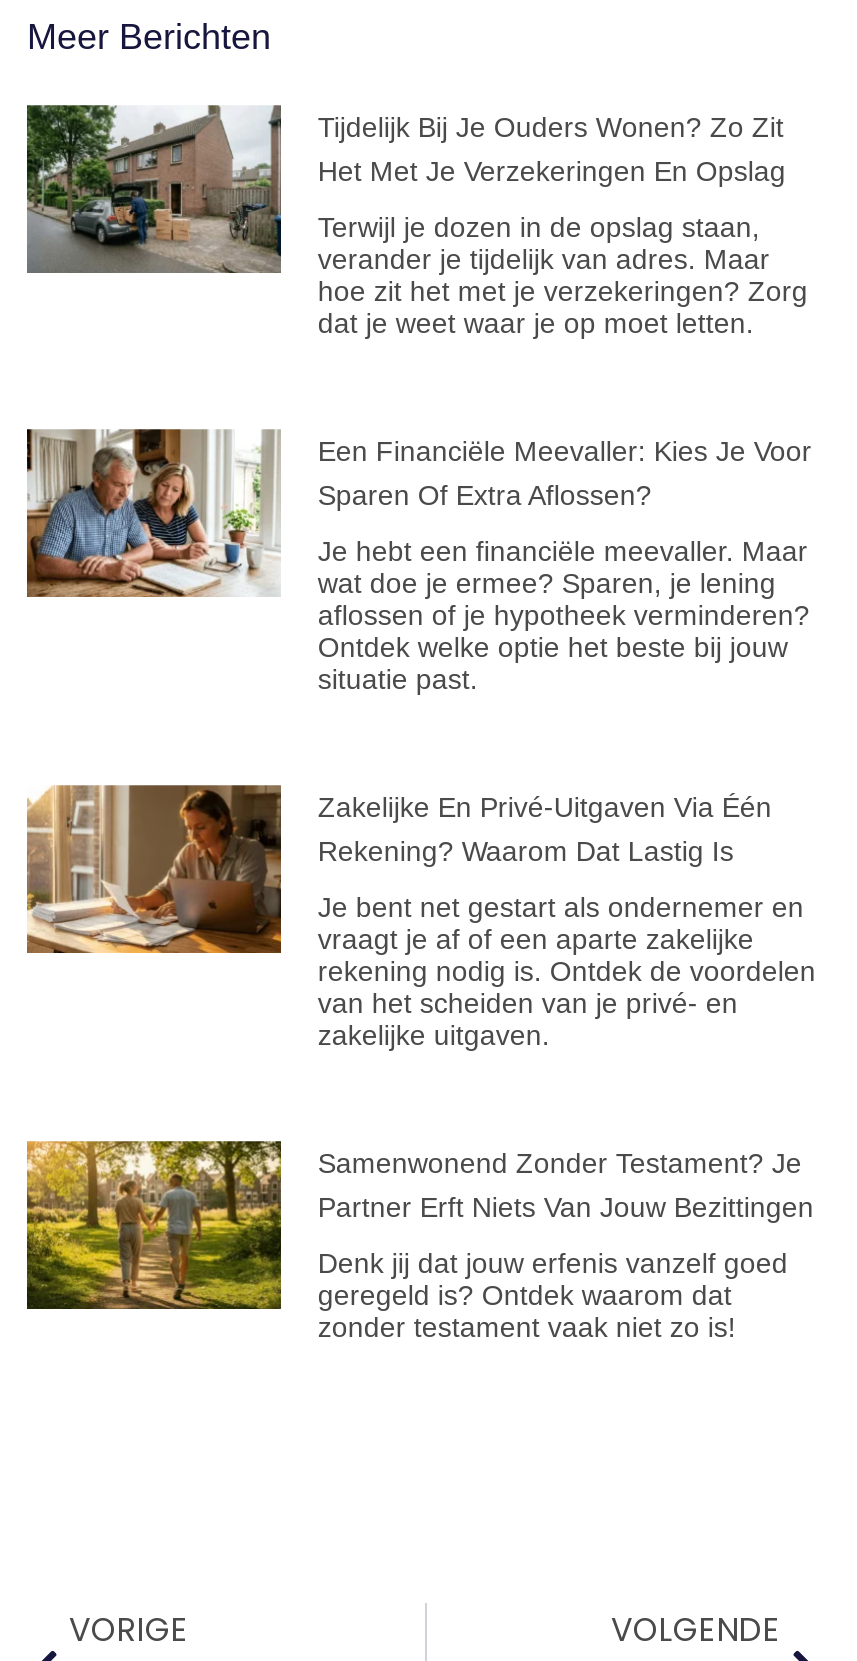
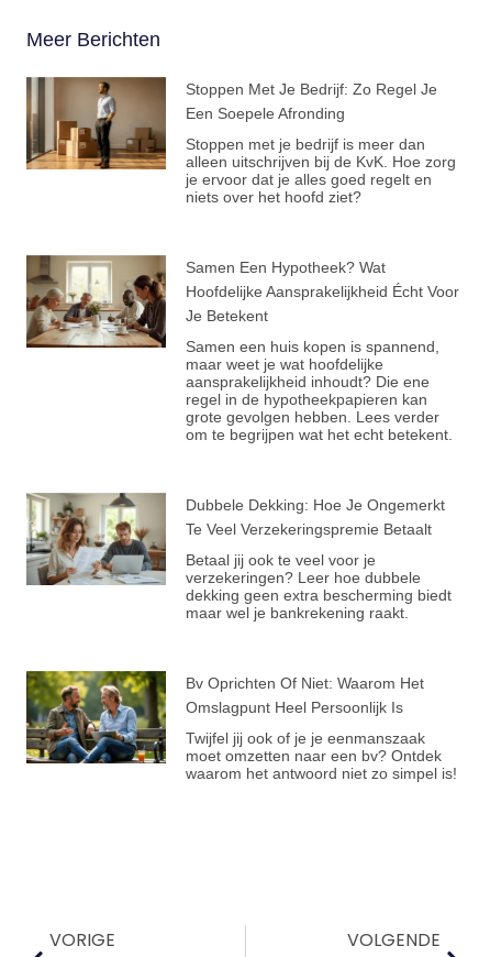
- [image]
- Tijdelijk Bij Je Ouders Wonen? Zo Zit
- Het Met Je Verzekeringen En Opslag
+ [image]
+ Stoppen Met Je Bedrijf: Zo Regel Je
+ Een Soepele Afronding

- Terwijl je dozen in de opslag staan,
- verander je tijdelijk van adres. Maar
- hoe zit het met je verzekeringen? Zorg
- dat je weet waar je op moet letten.
+ Stoppen met je bedrijf is meer dan
+ alleen uitschrijven bij de KvK. Hoe zorg
+ je ervoor dat je alles goed regelt en
+ niets over het hoofd ziet?

- [image]
- Een Financiële Meevaller: Kies Je Voor
- Sparen Of Extra Aflossen?
+ [image]
+ Samen Een Hypotheek? Wat
+ Hoofdelijke Aansprakelijkheid Écht Voor
+ Je Betekent

- Je hebt een financiële meevaller. Maar
- wat doe je ermee? Sparen, je lening
- aflossen of je hypotheek verminderen?
- Ontdek welke optie het beste bij jouw
- situatie past.
+ Samen een huis kopen is spannend,
+ maar weet je wat hoofdelijke
+ aansprakelijkheid inhoudt? Die ene
+ regel in de hypotheekpapieren kan
+ grote gevolgen hebben. Lees verder
+ om te begrijpen wat het echt betekent.

- [image]
- Zakelijke En Privé-Uitgaven Via Één
- Rekening? Waarom Dat Lastig Is
+ [image]
+ Dubbele Dekking: Hoe Je Ongemerkt
+ Te Veel Verzekeringspremie Betaalt

- Je bent net gestart als ondernemer en
- vraagt je af of een aparte zakelijke
- rekening nodig is. Ontdek de voordelen
- van het scheiden van je privé- en
- zakelijke uitgaven.
+ Betaal jij ook te veel voor je
+ verzekeringen? Leer hoe dubbele
+ dekking geen extra bescherming biedt
+ maar wel je bankrekening raakt.

- [image]
- Samenwonend Zonder Testament? Je
- Partner Erft Niets Van Jouw Bezittingen
+ [image]
+ Bv Oprichten Of Niet: Waarom Het
+ Omslagpunt Heel Persoonlijk Is

- Denk jij dat jouw erfenis vanzelf goed
- geregeld is? Ontdek waarom dat
- zonder testament vaak niet zo is!
+ Twijfel jij ook of je je eenmanszaak
+ moet omzetten naar een bv? Ontdek
+ waarom het antwoord niet zo simpel is!
